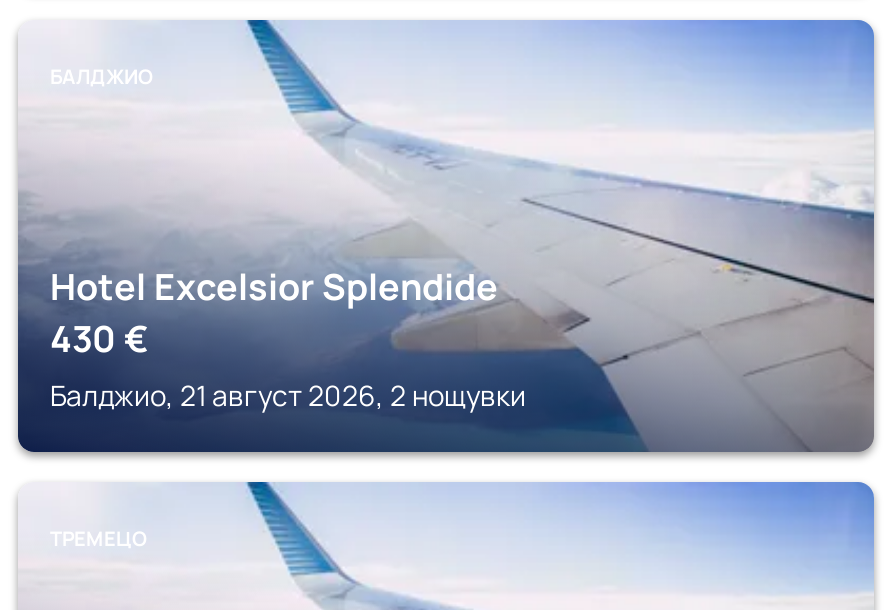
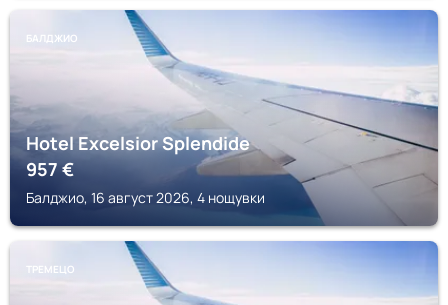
- 430 €
+ 957 €

- Балджио, 21 август 2026, 2 нощувки
+ Балджио, 16 август 2026, 4 нощувки
